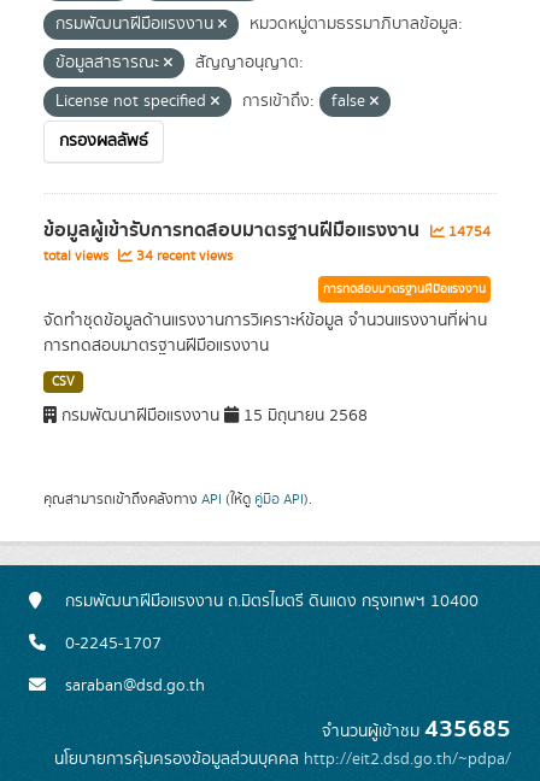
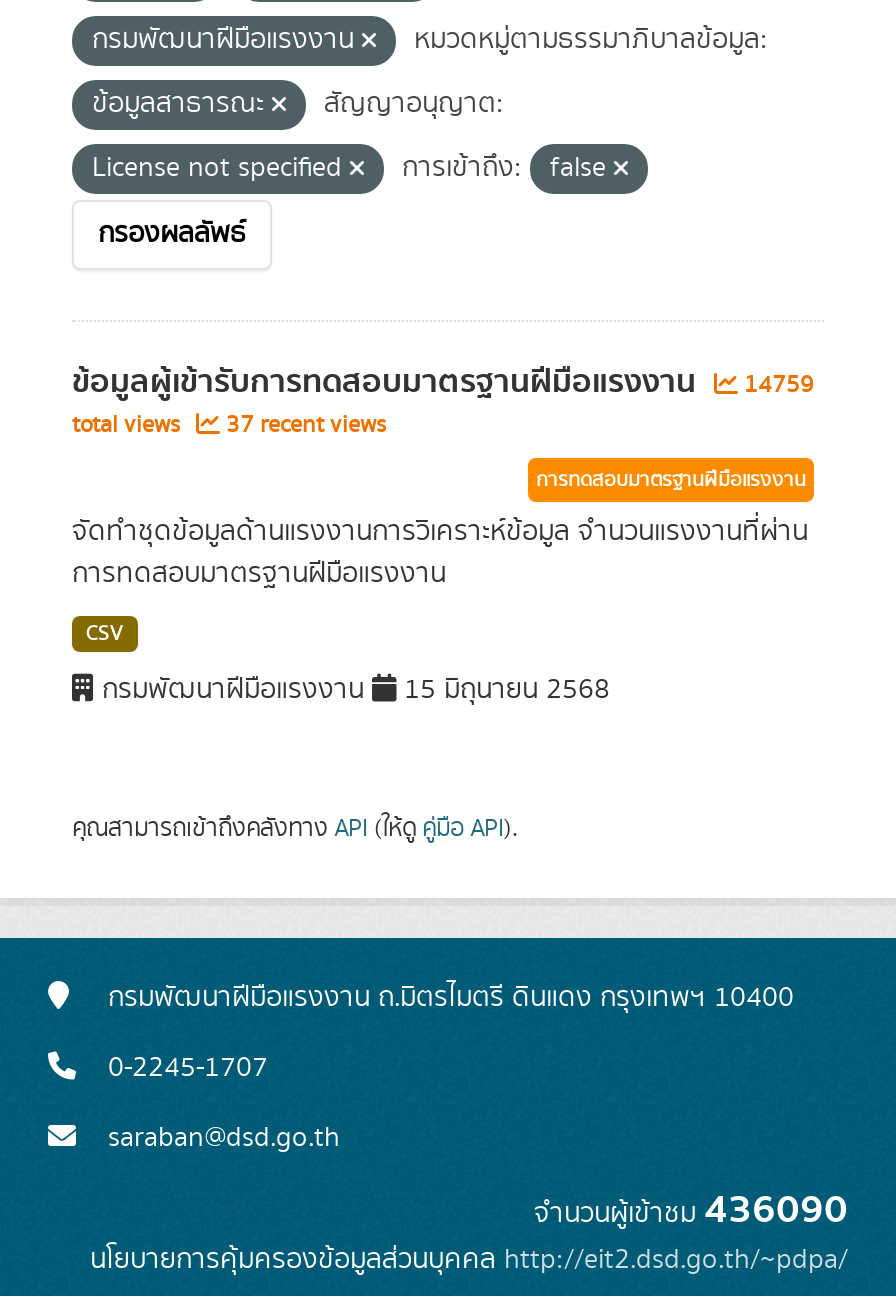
- ข้อมูลผู้เข้ารับการทดสอบมาตรฐานฝีมือแรงงาน 14754
+ ข้อมูลผู้เข้ารับการทดสอบมาตรฐานฝีมือแรงงาน 14759

- total views 34 recent views
+ total views 37 recent views

- จำนวนผู้เข้าชม435685
+ จำนวนผู้เข้าชม436090
